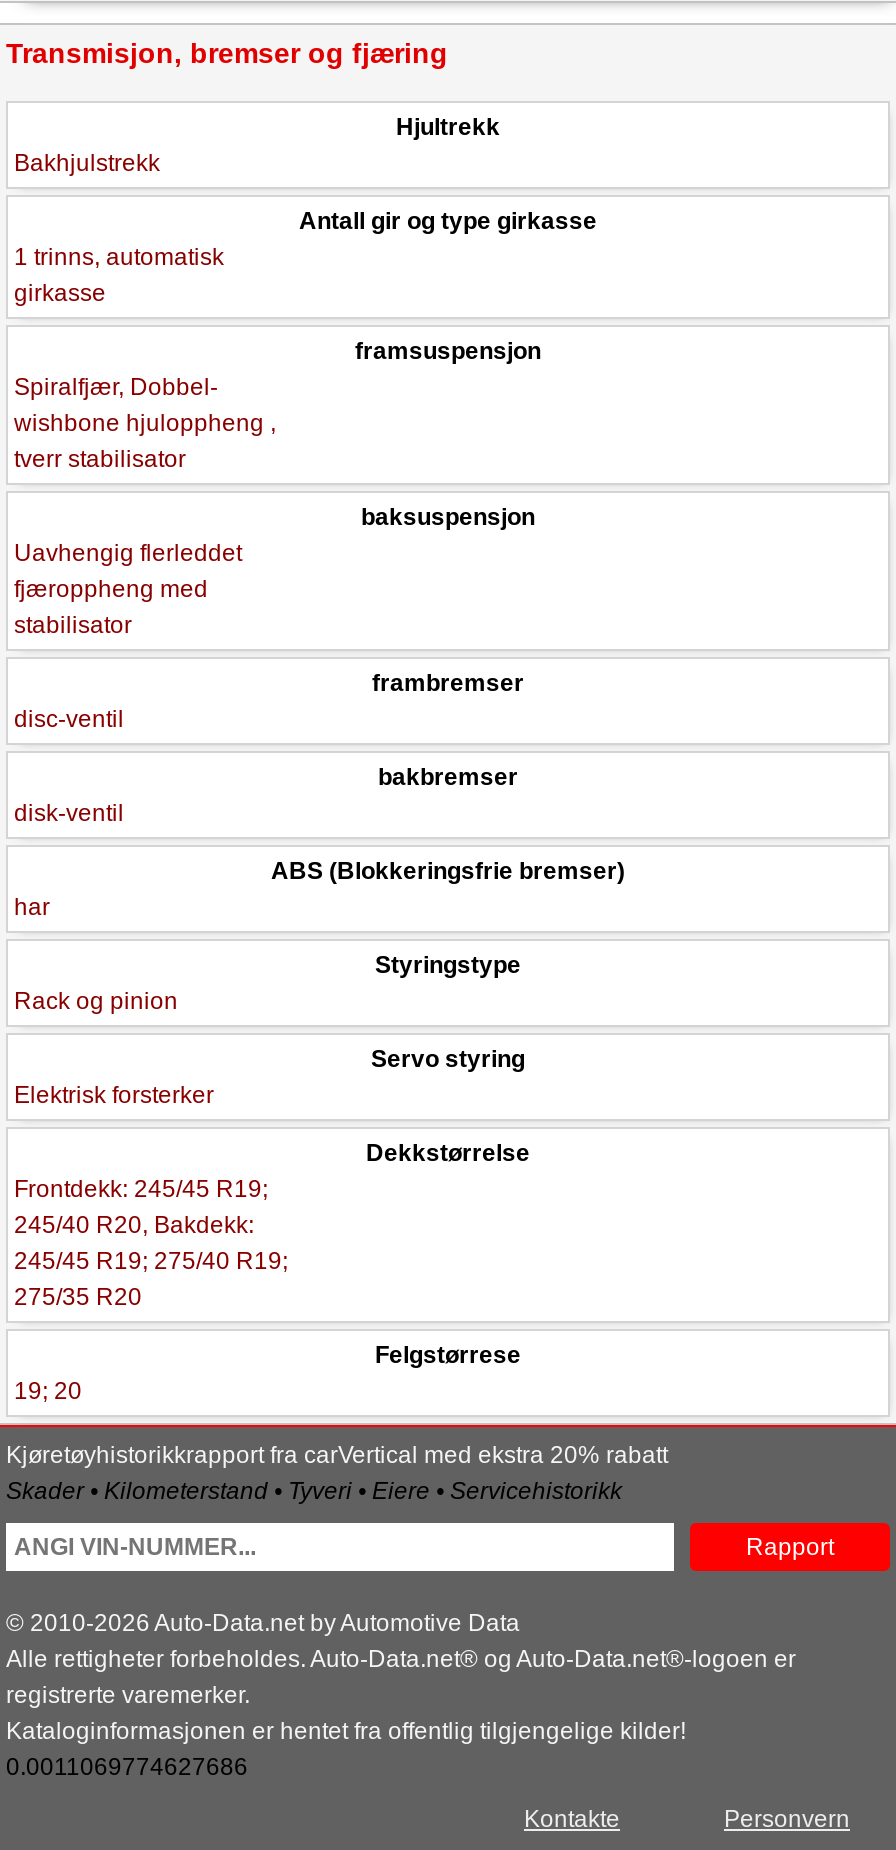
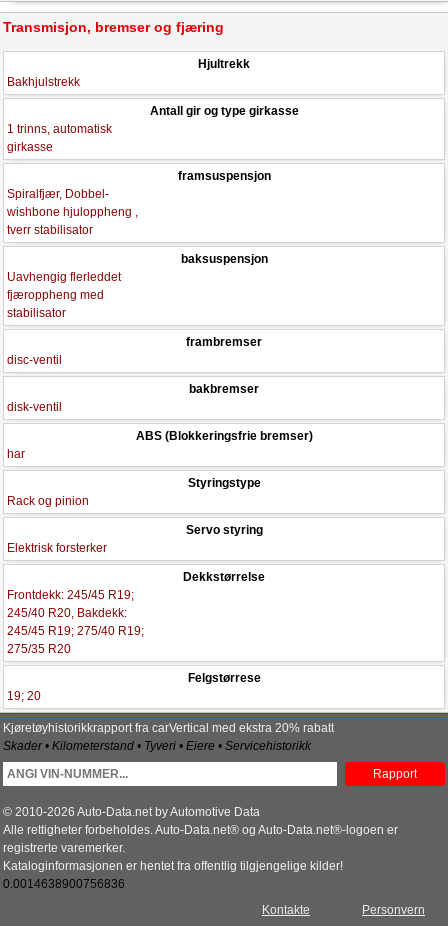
- 0.0011069774627686
+ 0.0014638900756836
